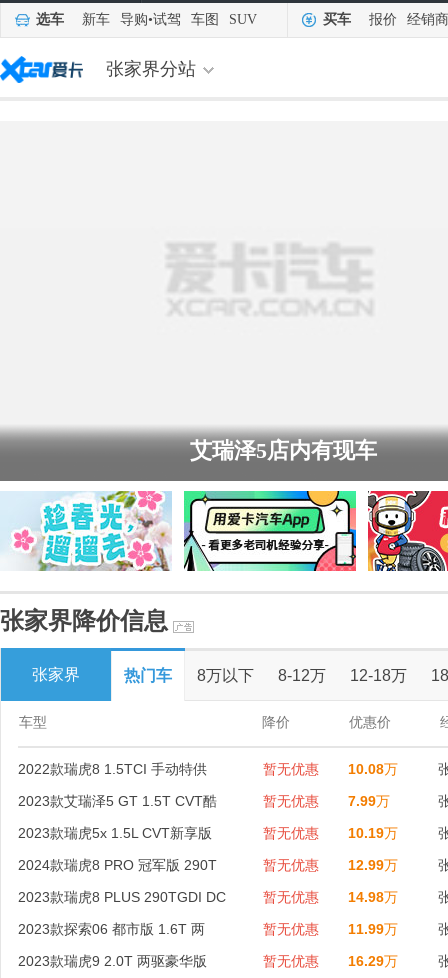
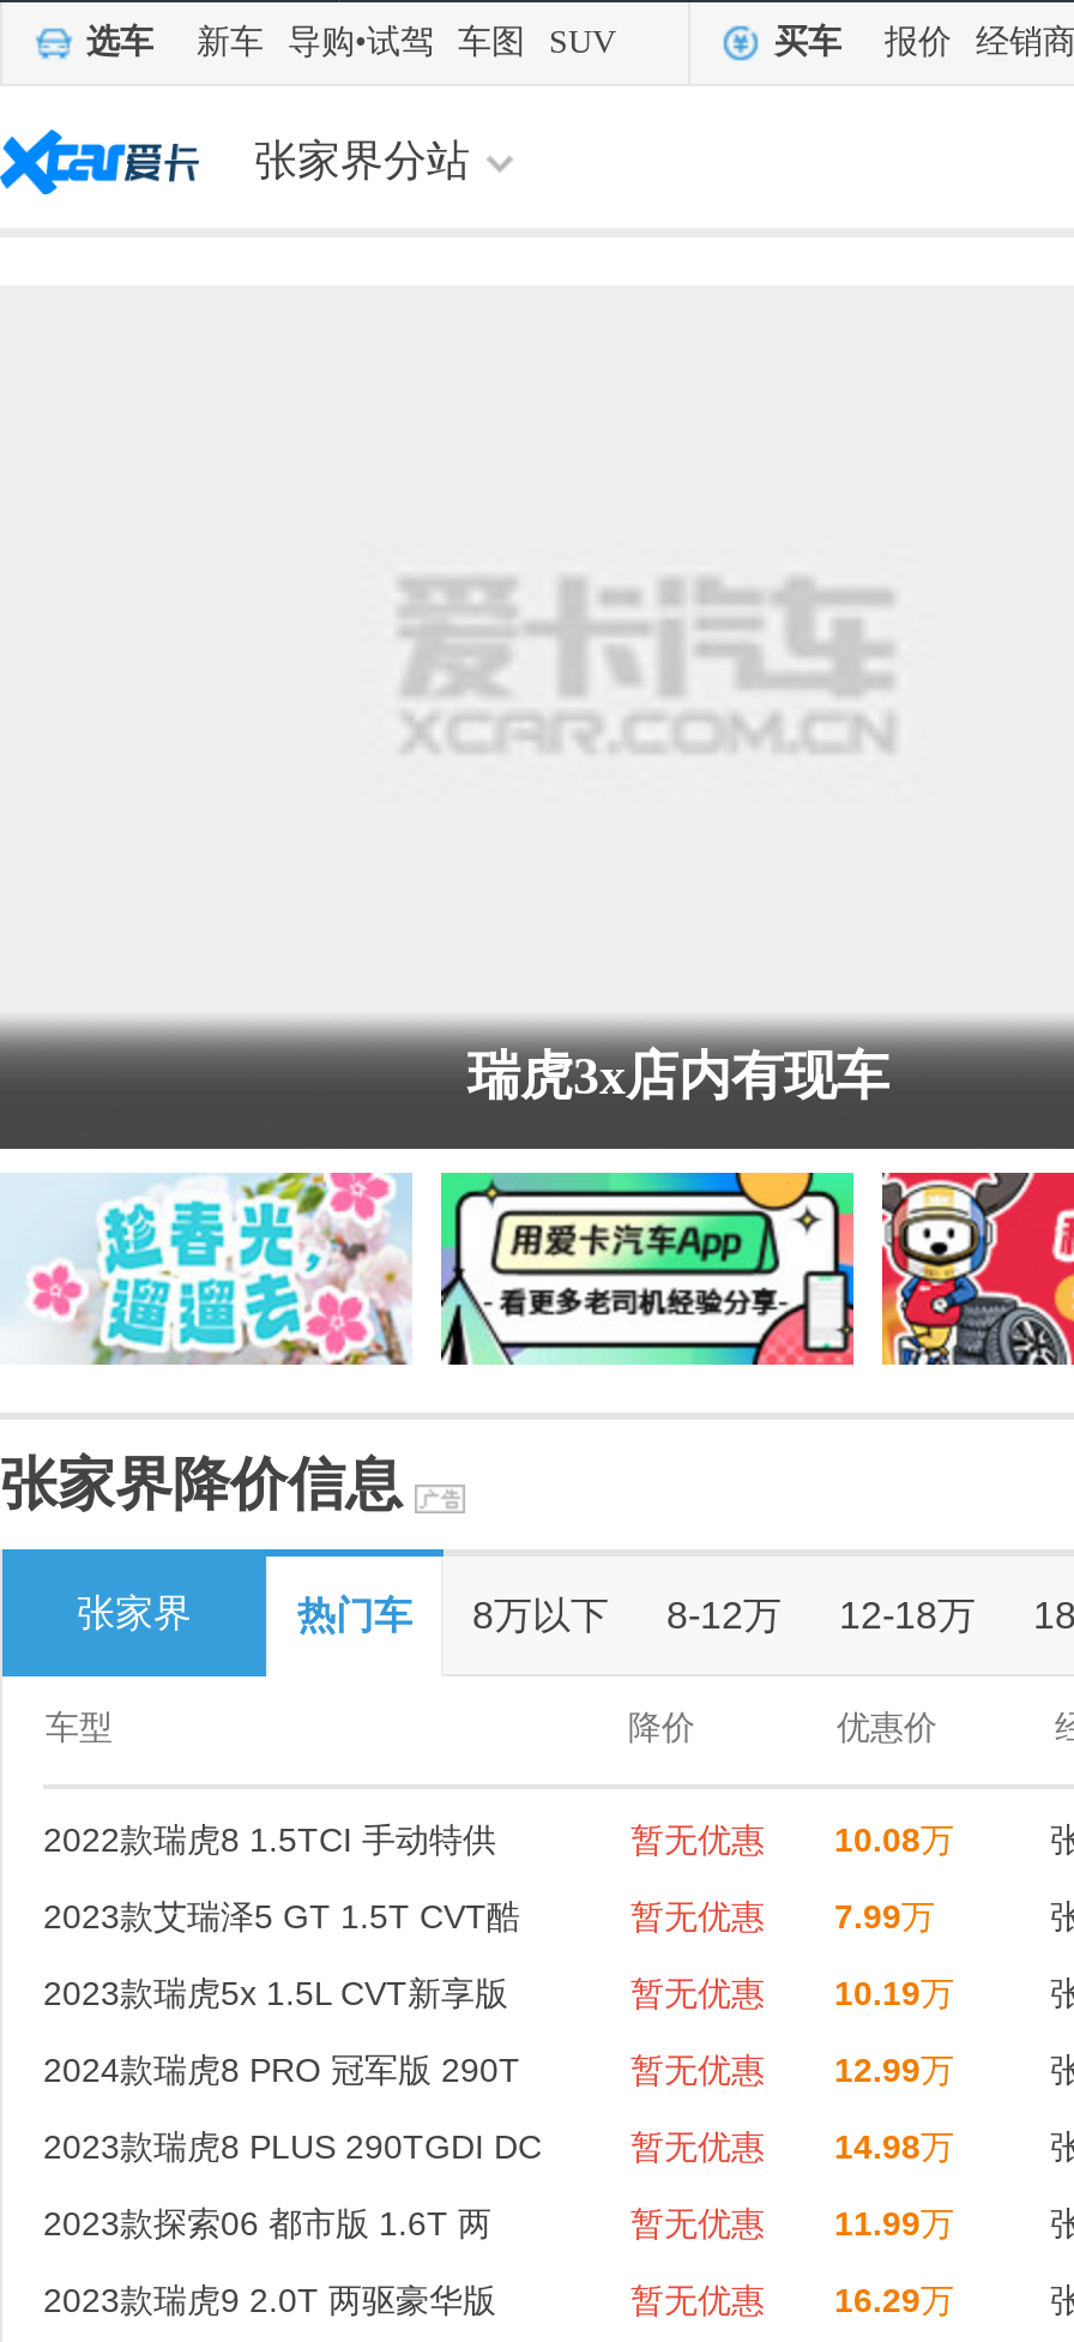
- 艾瑞泽5店内有现车
+ 瑞虎3x店内有现车
